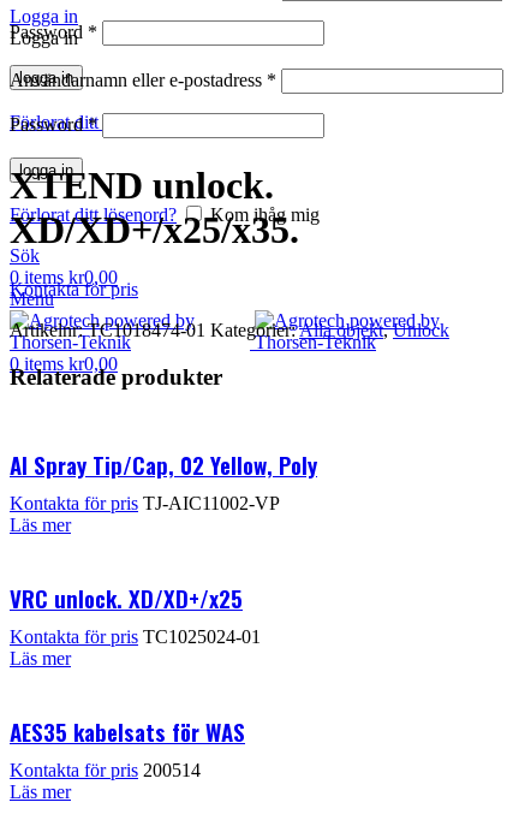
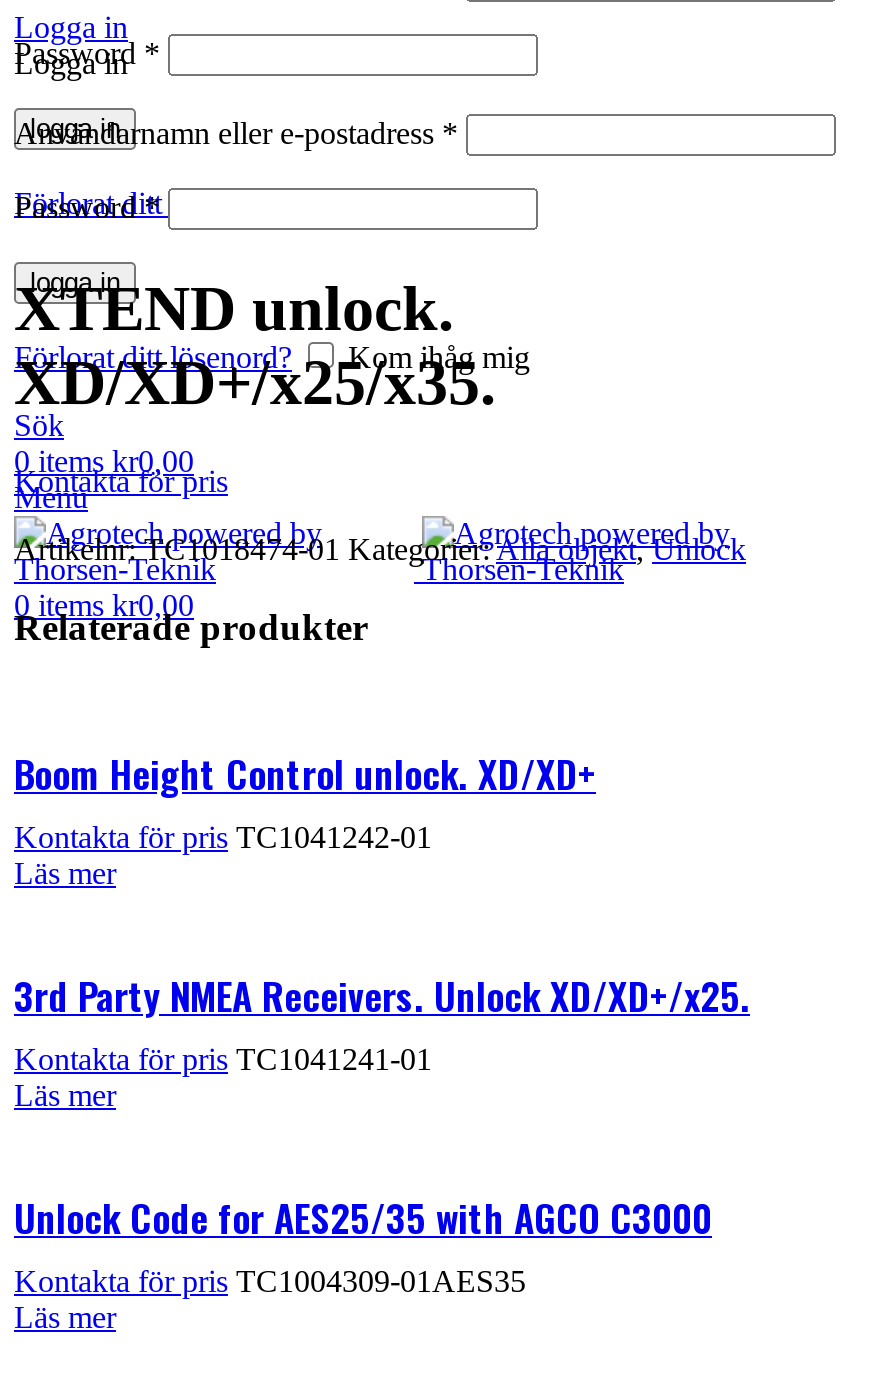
- AI Spray Tip/Cap, 02 Yellow, Poly
- Kontakta för pris TJ-AIC11002-VP
+ Boom Height Control unlock. XD/XD+
+ Kontakta för pris TC1041242-01

- VRC unlock. XD/XD+/x25
- Kontakta för pris TC1025024-01
+ 3rd Party NMEA Receivers. Unlock XD/XD+/x25.
+ Kontakta för pris TC1041241-01

- AES35 kabelsats för WAS
- Kontakta för pris 200514
+ Unlock Code for AES25/35 with AGCO C3000
+ Kontakta för pris TC1004309-01AES35
